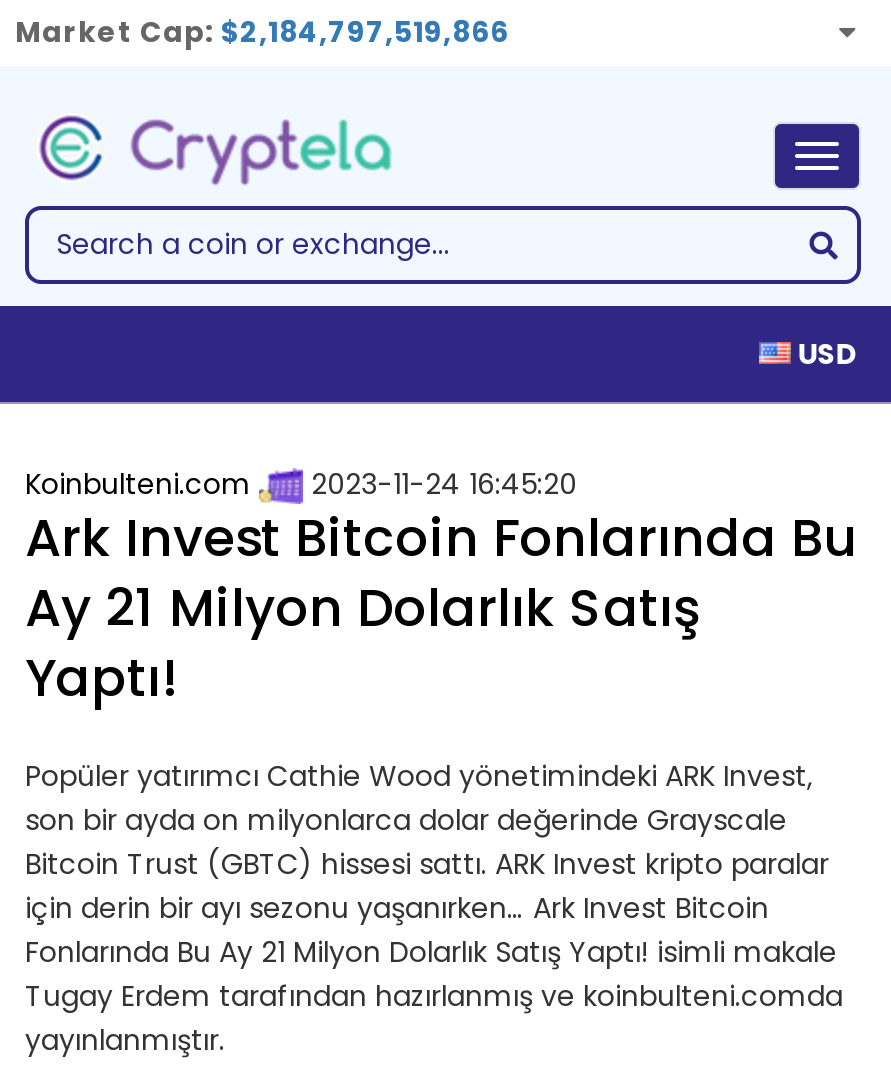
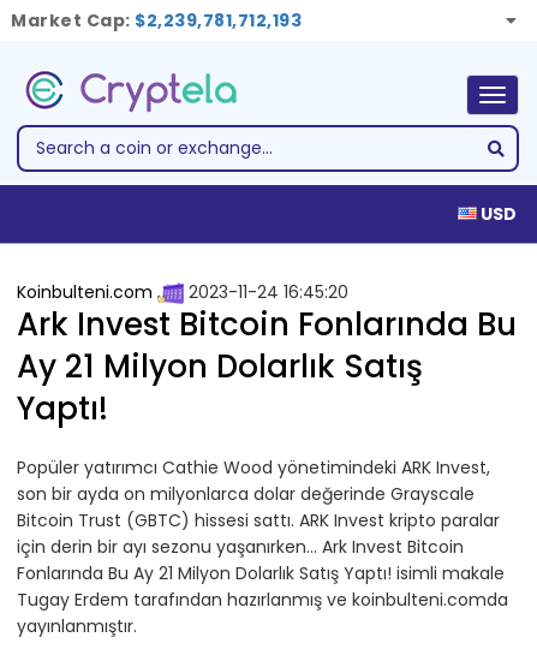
- Market Cap: $2,184,797,519,866
+ Market Cap: $2,239,781,712,193
